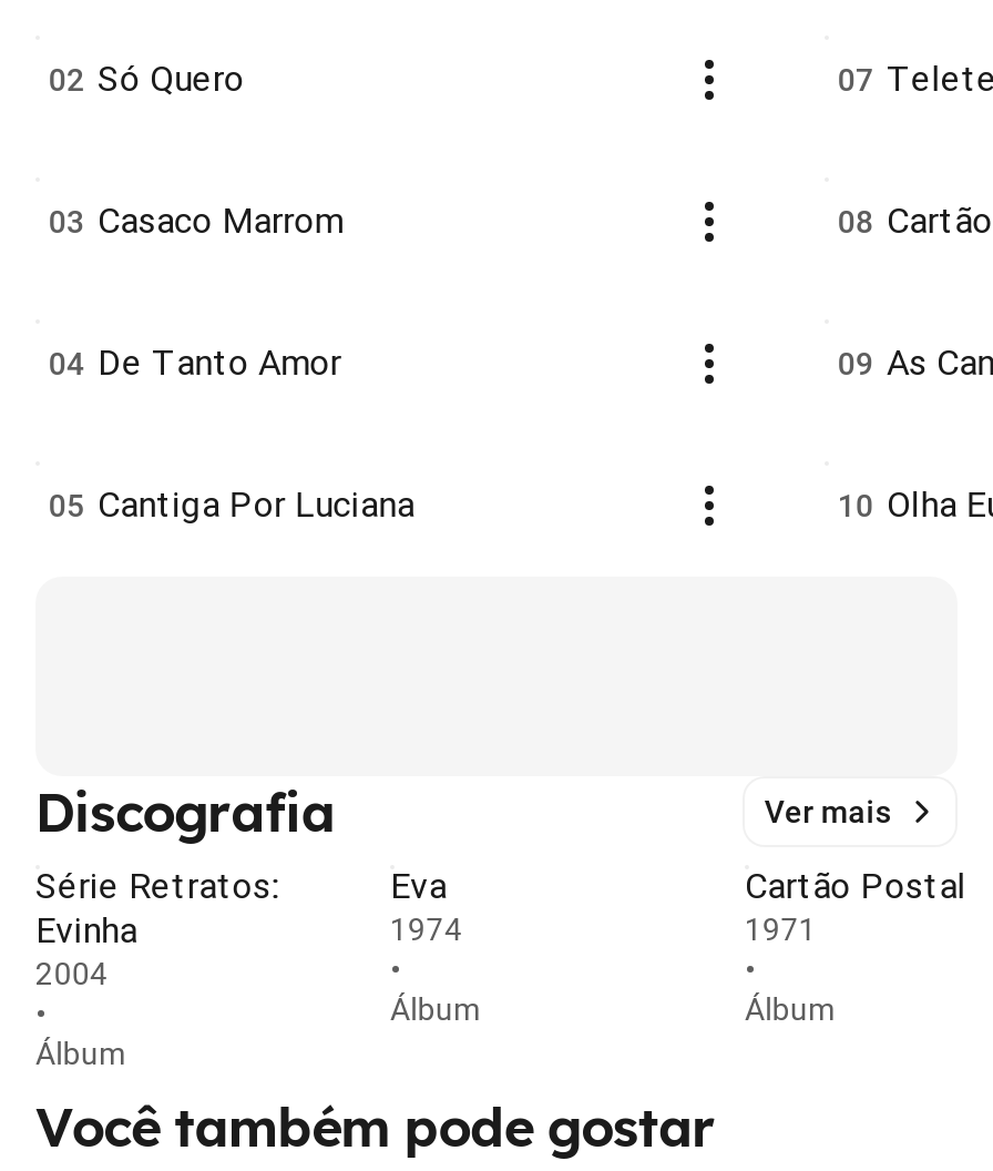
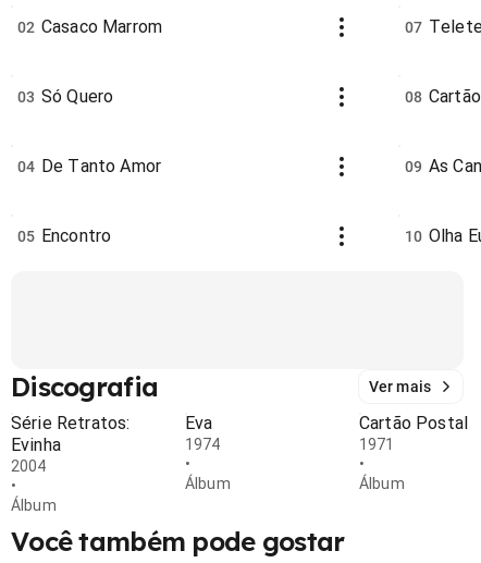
- 02 Só Quero
+ 02 Casaco Marrom

- 03 Casaco Marrom
+ 03 Só Quero

- 05 Cantiga Por Luciana
+ 05 Encontro
